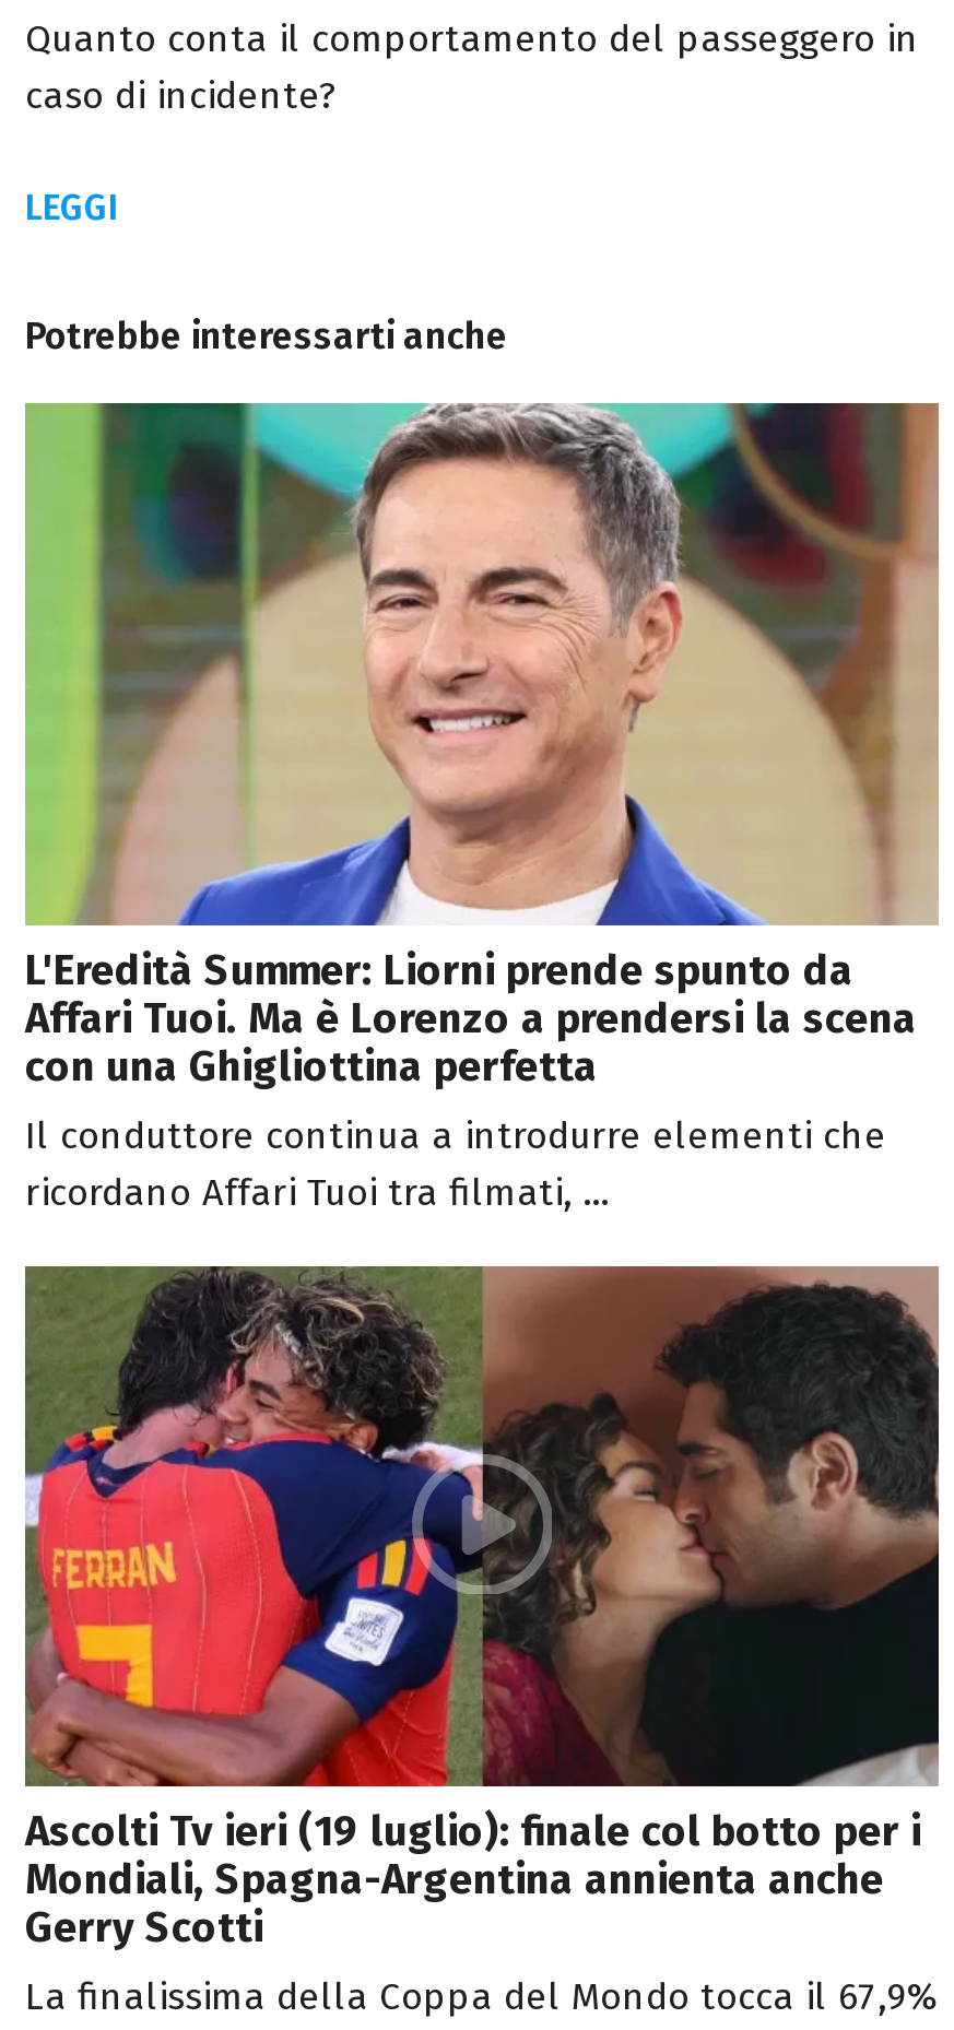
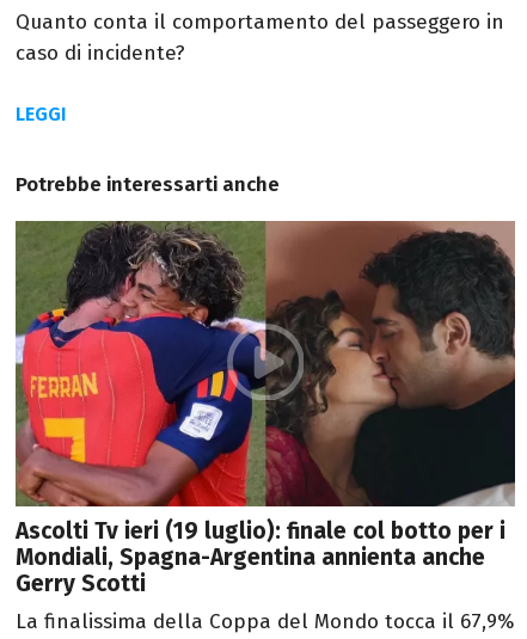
- [image]
- L'Eredità Summer: Liorni prende spunto da
- Affari Tuoi. Ma è Lorenzo a prendersi la scena
- con una Ghigliottina perfetta
- Il conduttore continua a introdurre elementi che
- ricordano Affari Tuoi tra filmati, ...
